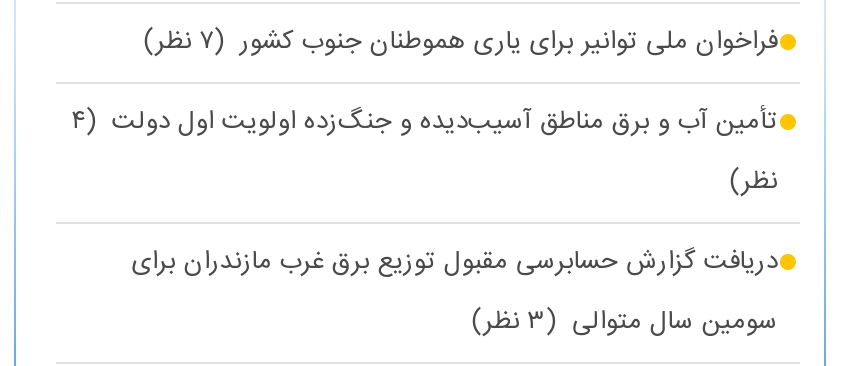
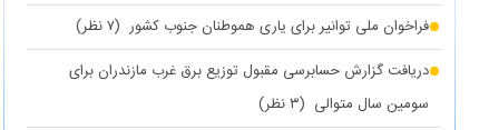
- تأمین آب و برق مناطق آسیب‌دیده و جنگ‌زده اولویت اول دولت (۴
- نظر)
